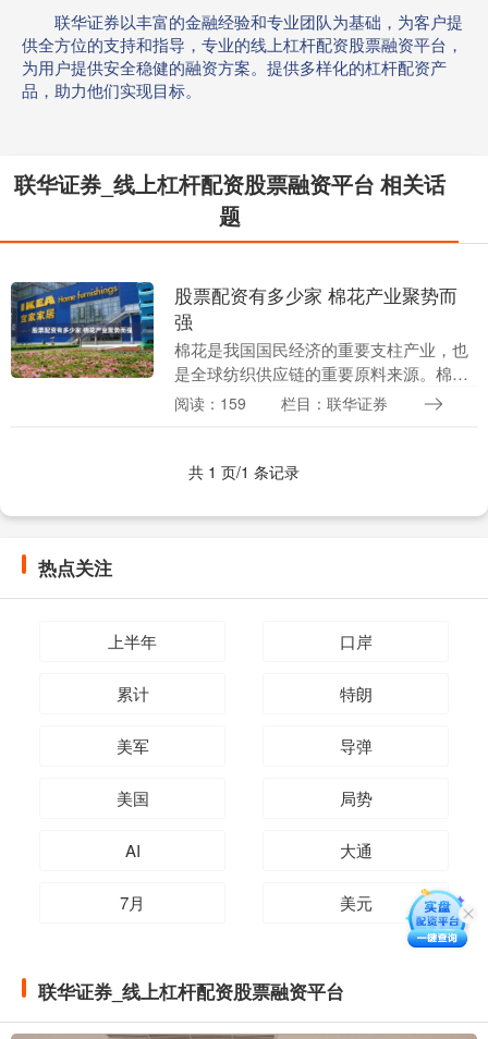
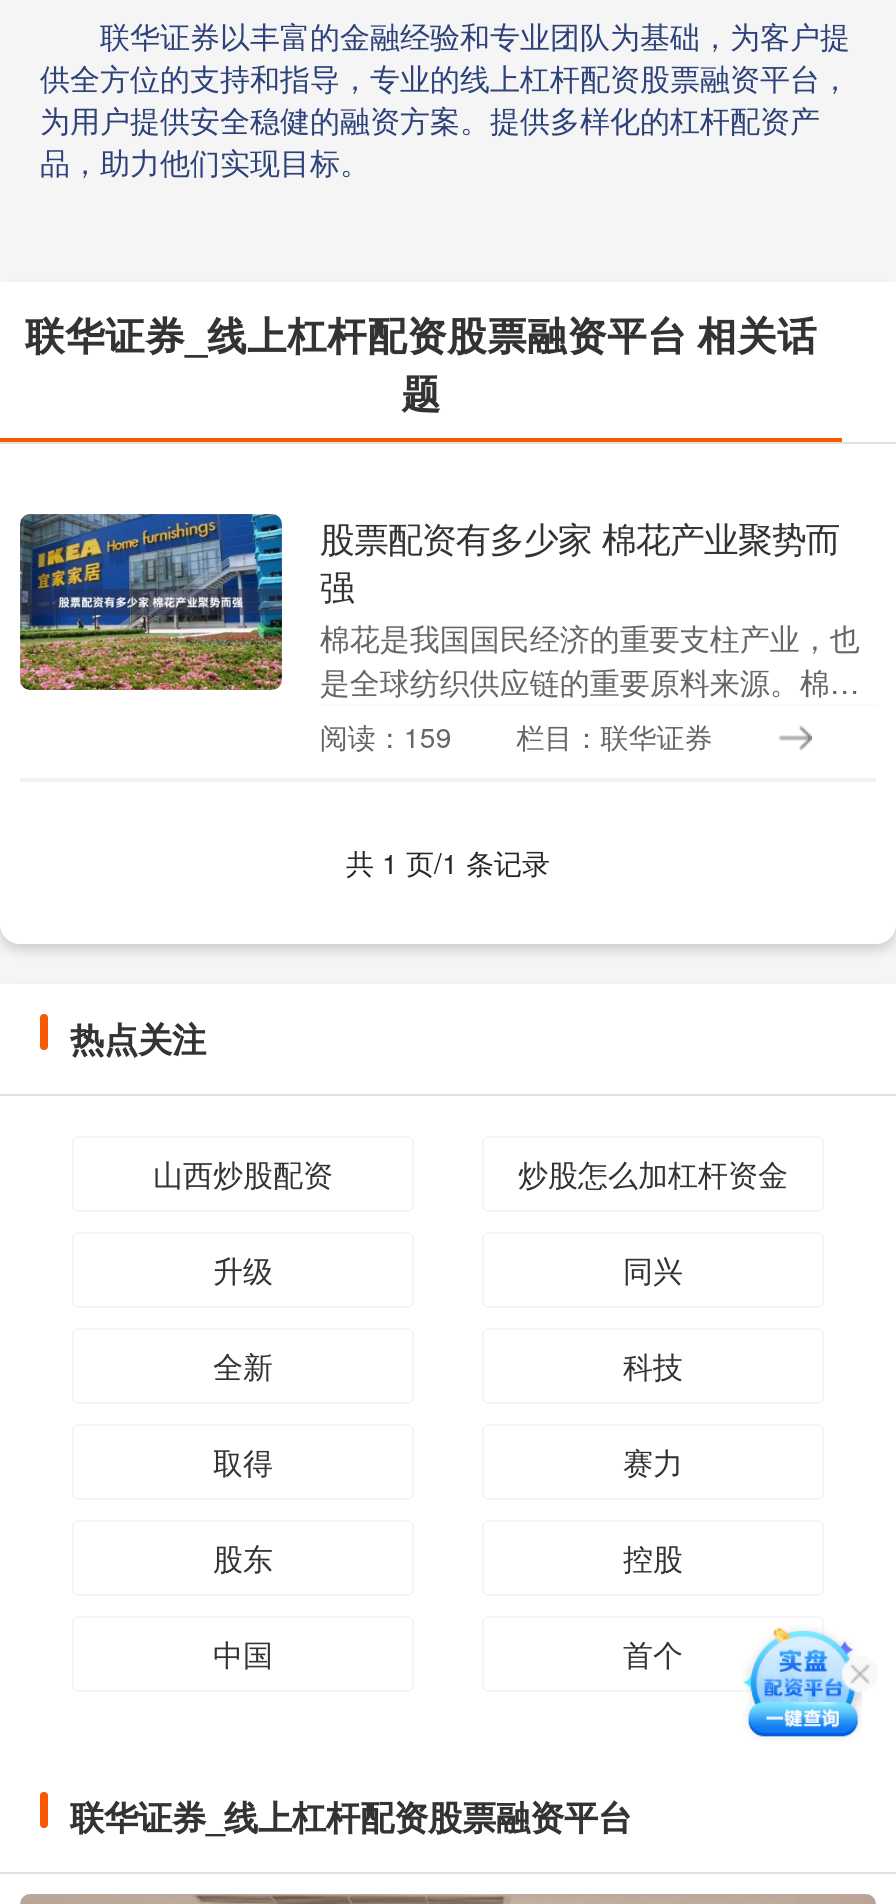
- 上半年
- 口岸
+ 山西炒股配资
+ 炒股怎么加杠杆资金

- 累计
- 特朗
+ 升级
+ 同兴

- 美军
- 导弹
+ 全新
+ 科技

- 美国
- 局势
+ 取得
+ 赛力

- AI
- 大通
+ 股东
+ 控股

- 7月
- 美元
+ 中国
+ 首个
